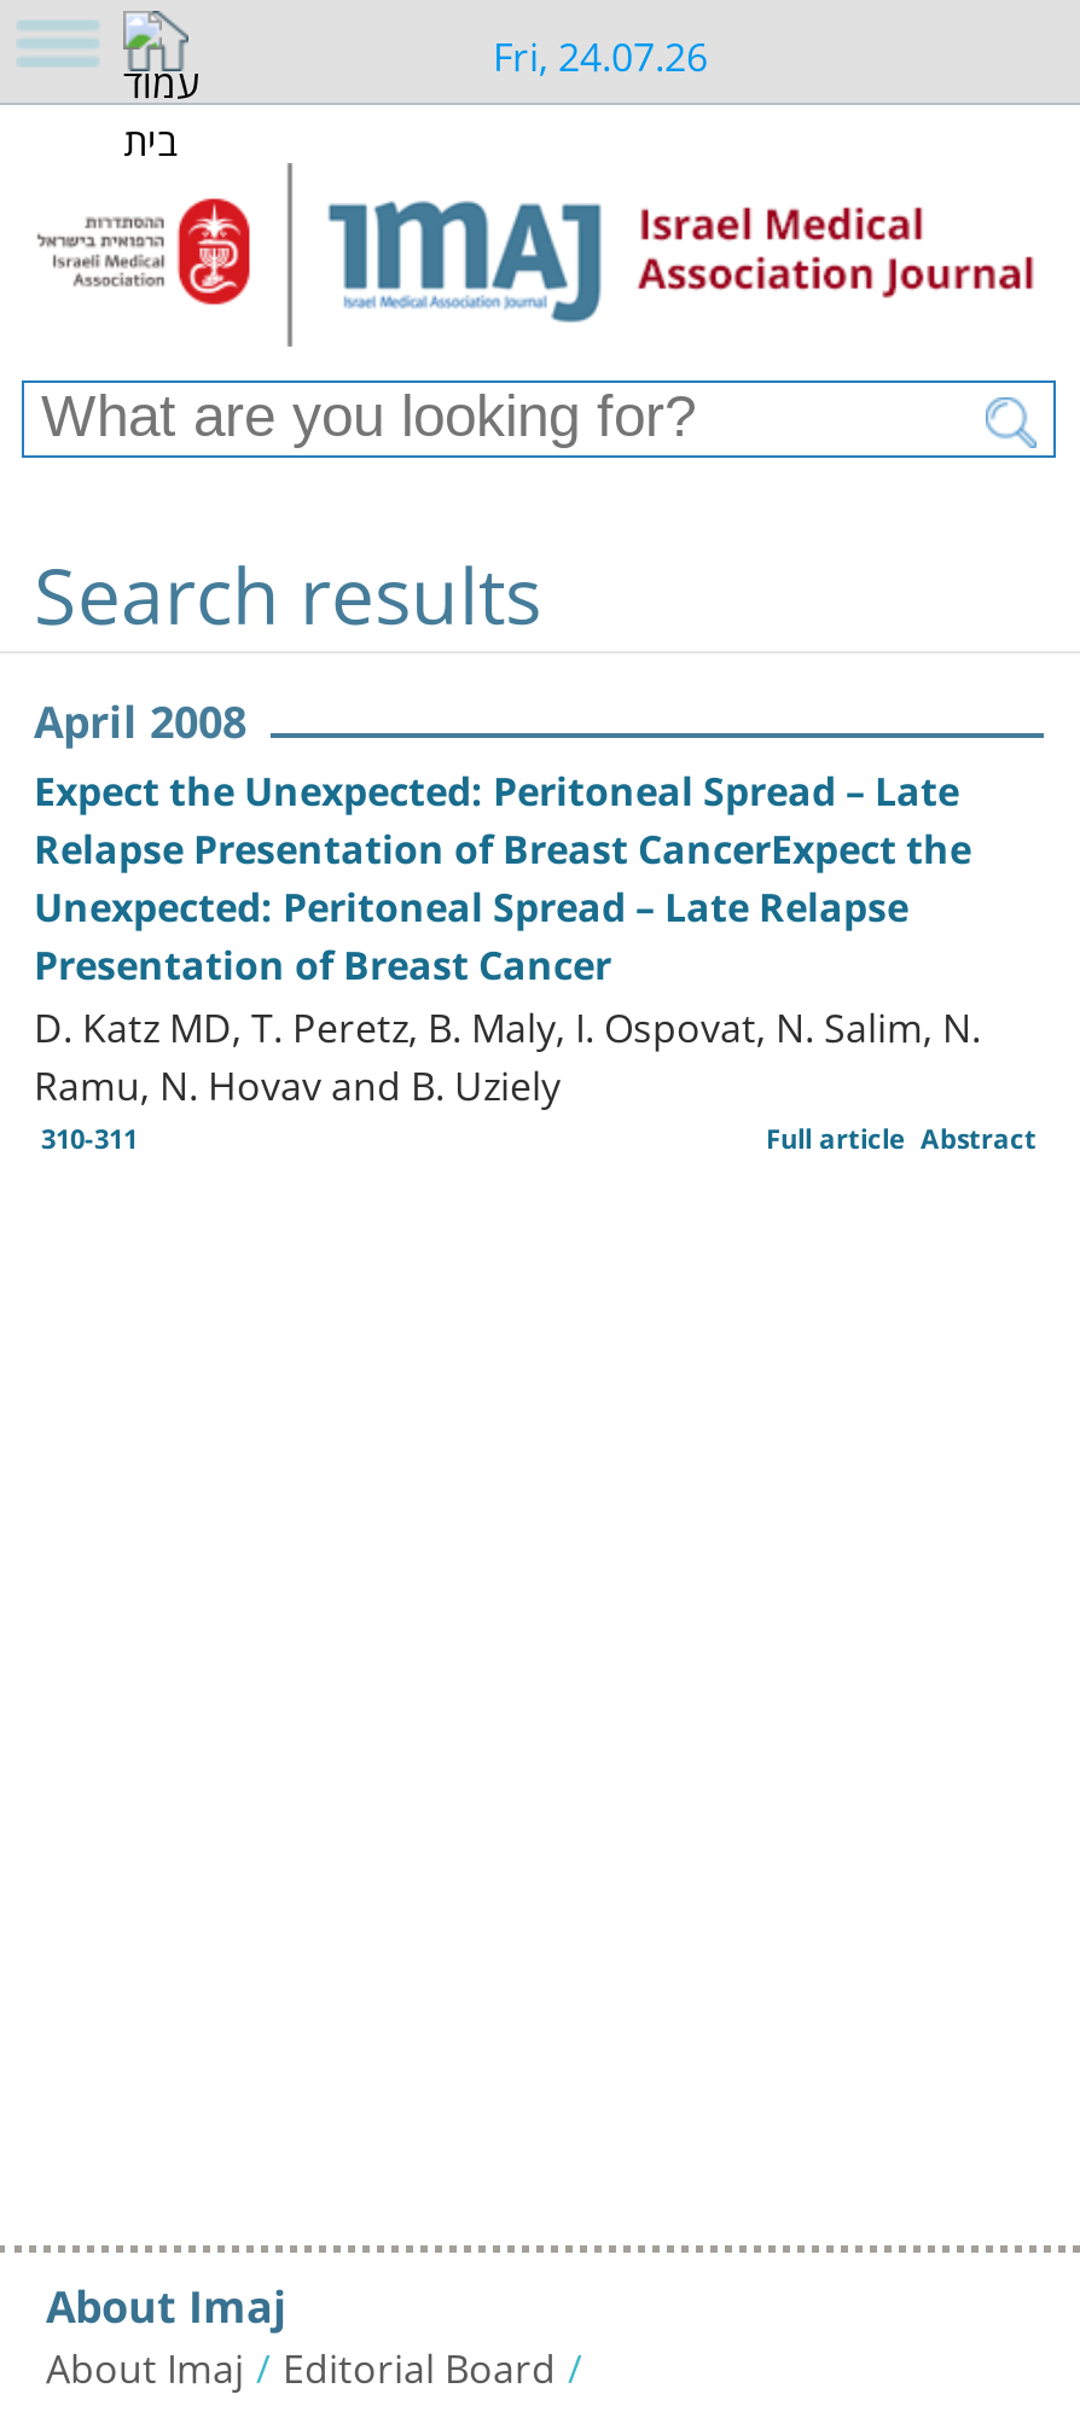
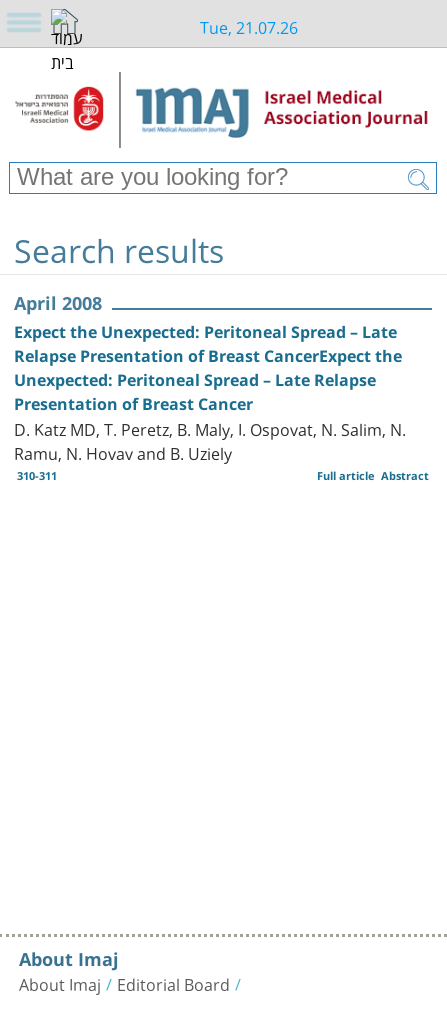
- Fri, 24.07.26
+ Tue, 21.07.26
